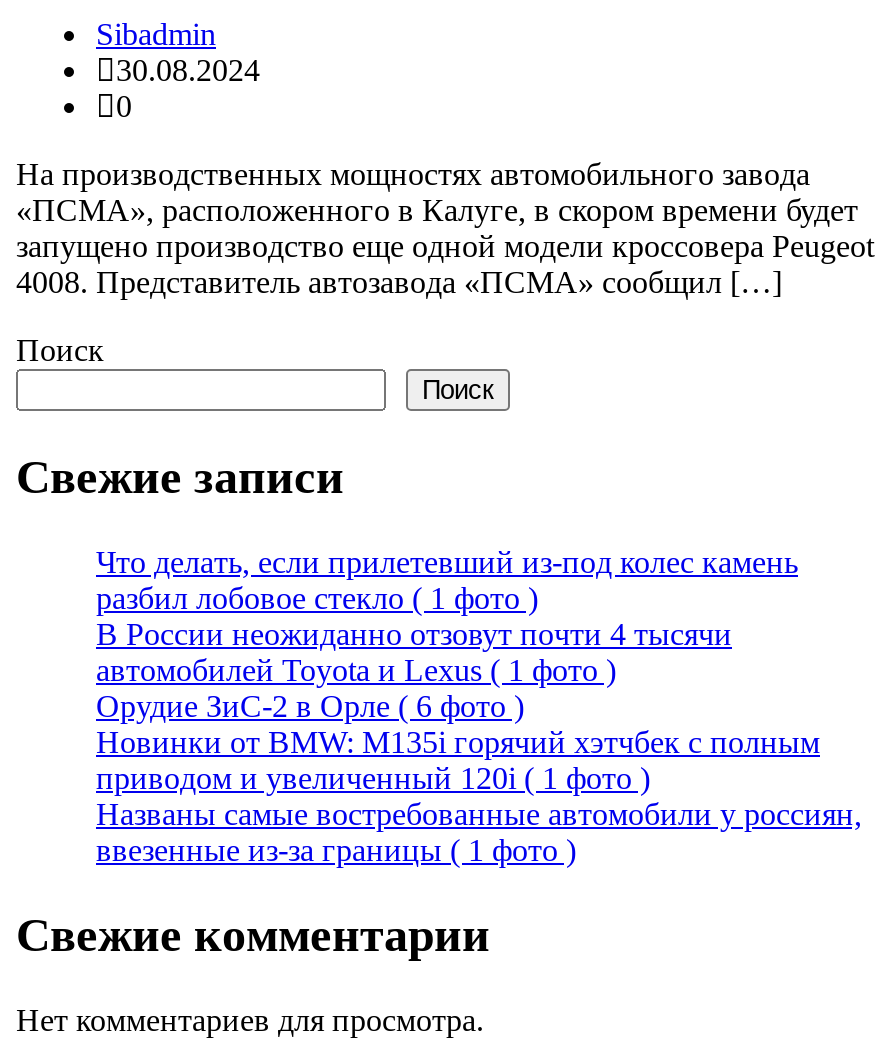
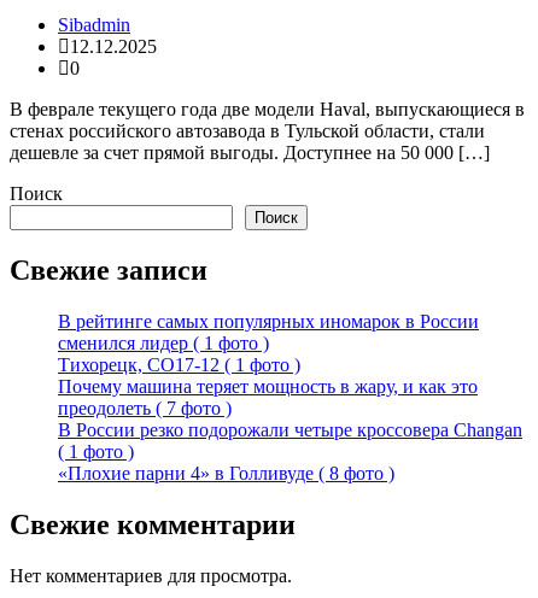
- 30.08.2024
+ 12.12.2025

- На производственных мощностях автомобильного завода
- «ПСМА», расположенного в Калуге, в скором времени будет
- запущено производство еще одной модели кроссовера Peugeot
- 4008. Представитель автозавода «ПСМА» сообщил […]
+ В феврале текущего года две модели Haval, выпускающиеся в
+ стенах российского автозавода в Тульской области, стали
+ дешевле за счет прямой выгоды. Доступнее на 50 000 […]

- Что делать, если прилетевший из-под колес камень
- разбил лобовое стекло ( 1 фото )
- В России неожиданно отзовут почти 4 тысячи
- автомобилей Toyota и Lexus ( 1 фото )
- Орудие ЗиС-2 в Орле ( 6 фото )
- Новинки от BMW: M135i горячий хэтчбек с полным
- приводом и увеличенный 120i ( 1 фото )
- Названы самые востребованные автомобили у россиян,
- ввезенные из-за границы ( 1 фото )
+ В рейтинге самых популярных иномарок в России
+ сменился лидер ( 1 фото )
+ Тихорецк, СО17-12 ( 1 фото )
+ Почему машина теряет мощность в жару, и как это
+ преодолеть ( 7 фото )
+ В России резко подорожали четыре кроссовера Changan
+ ( 1 фото )
+ «Плохие парни 4» в Голливуде ( 8 фото )
